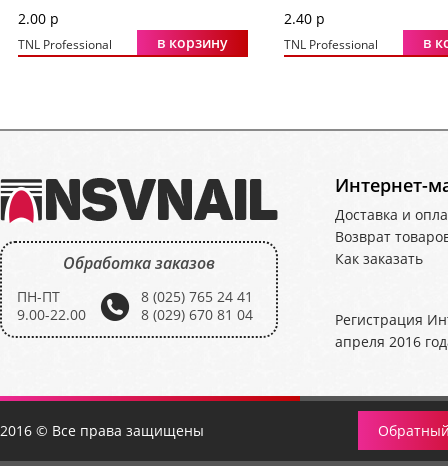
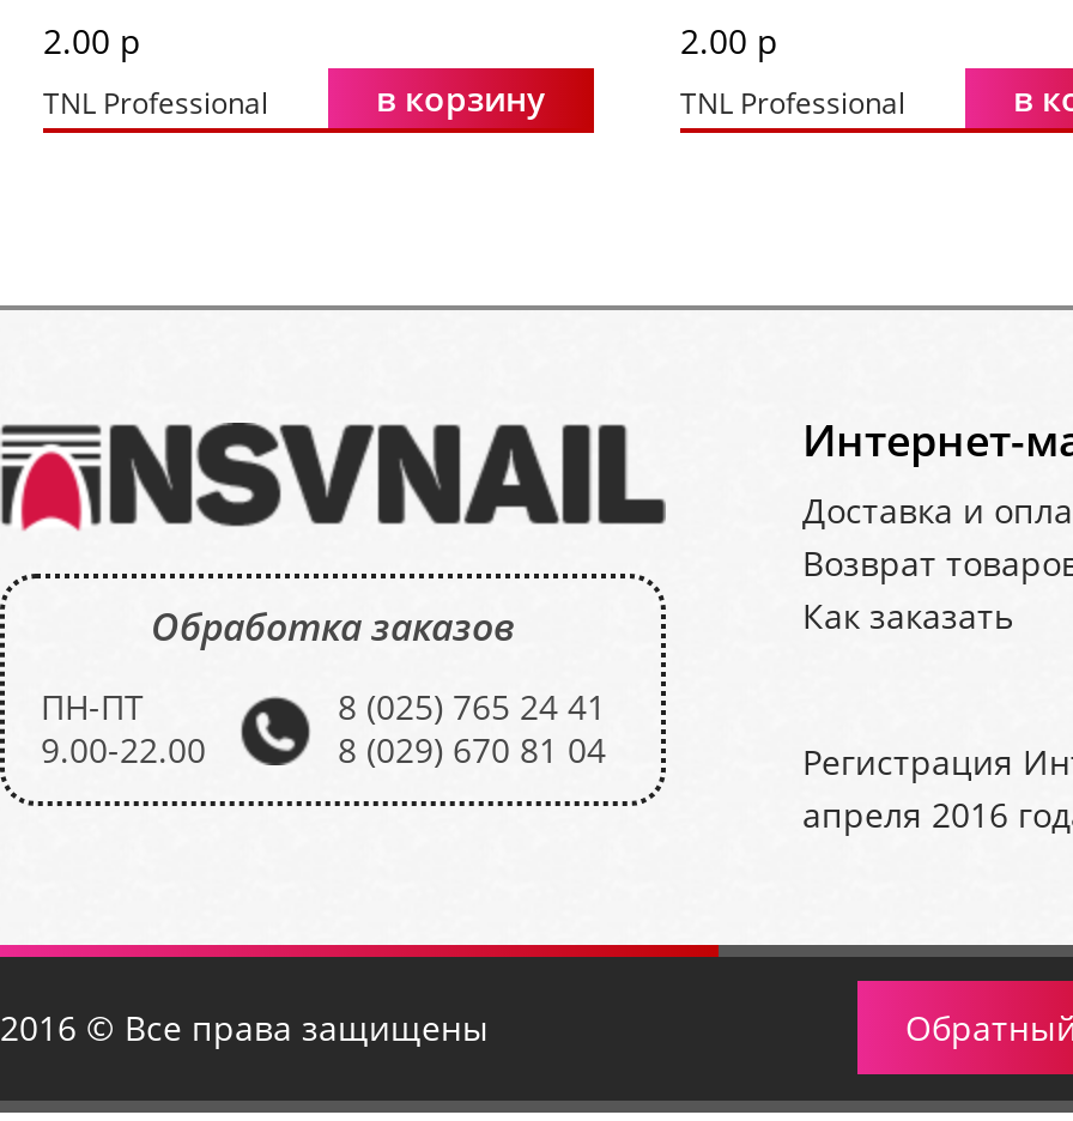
- 2.40 р
+ 2.00 р
